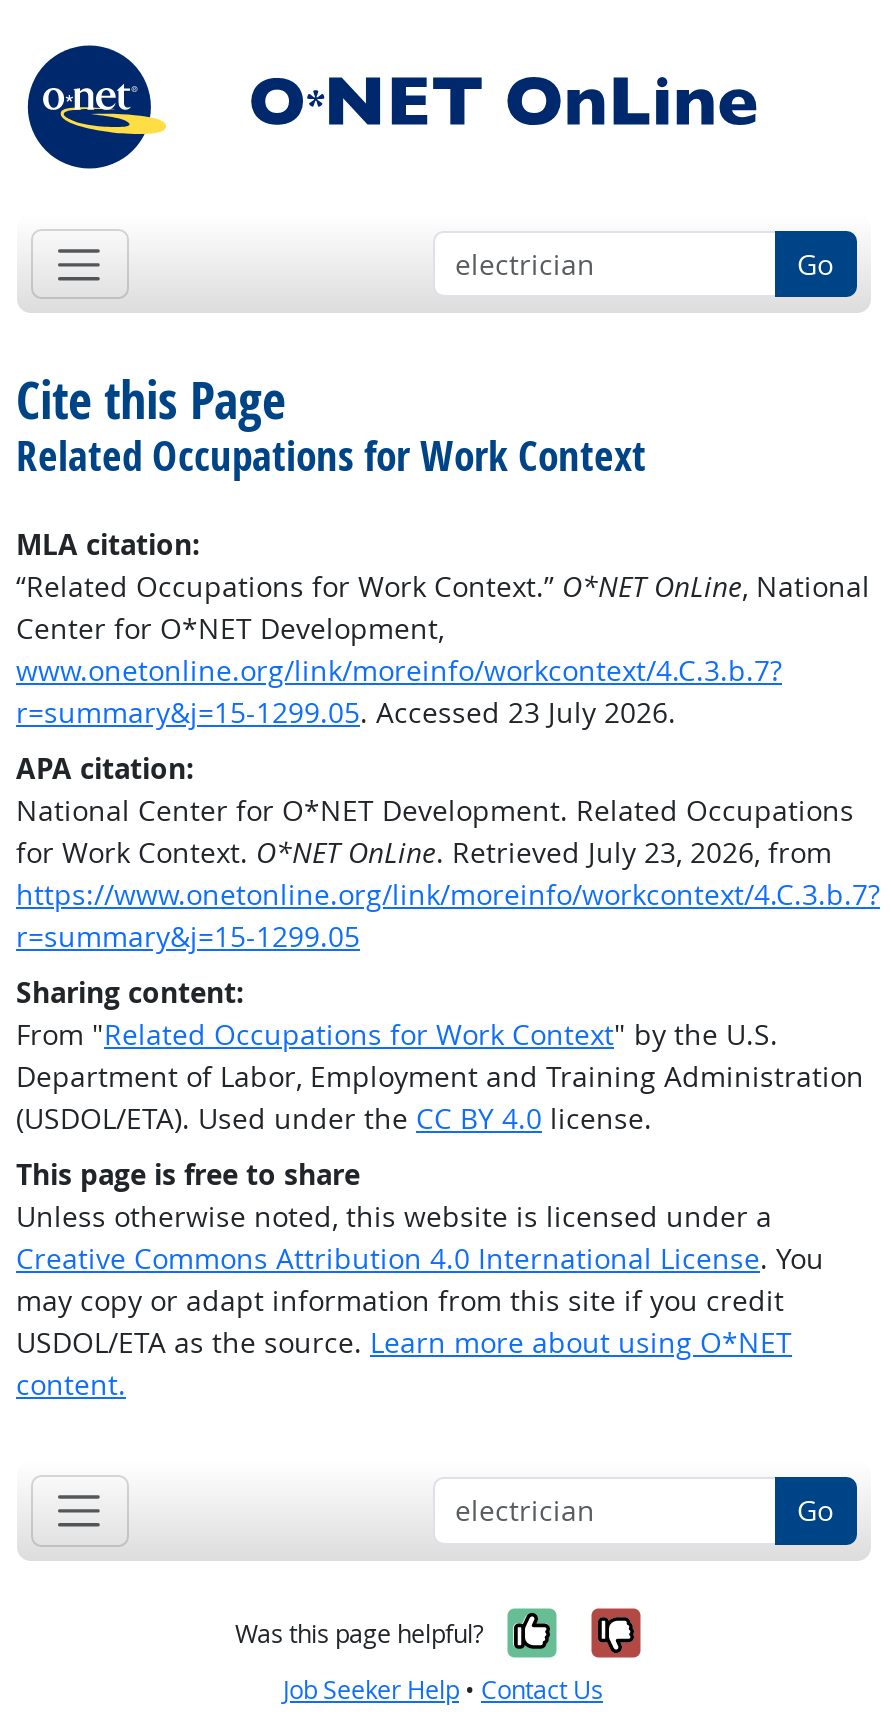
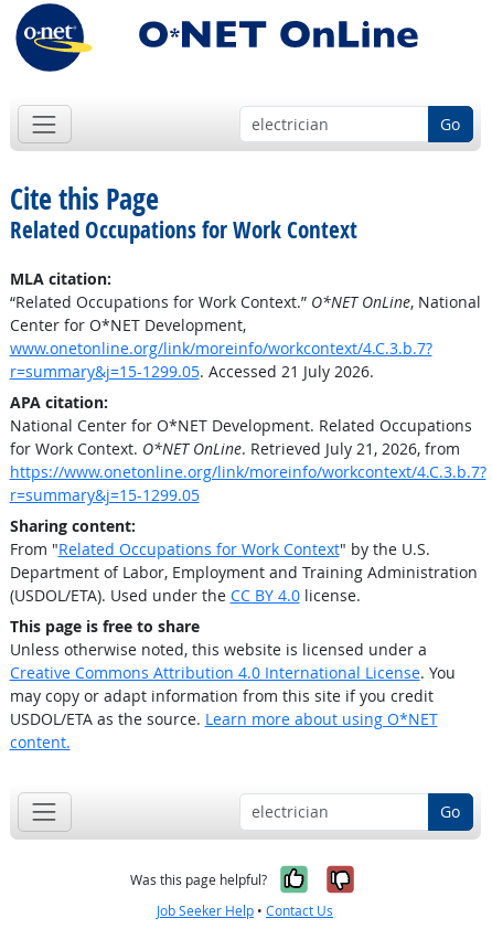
- r=summary&j=15-1299.05. Accessed 23 July 2026.
+ r=summary&j=15-1299.05. Accessed 21 July 2026.

- for Work Context. O*NET OnLine. Retrieved July 23, 2026, from
+ for Work Context. O*NET OnLine. Retrieved July 21, 2026, from
